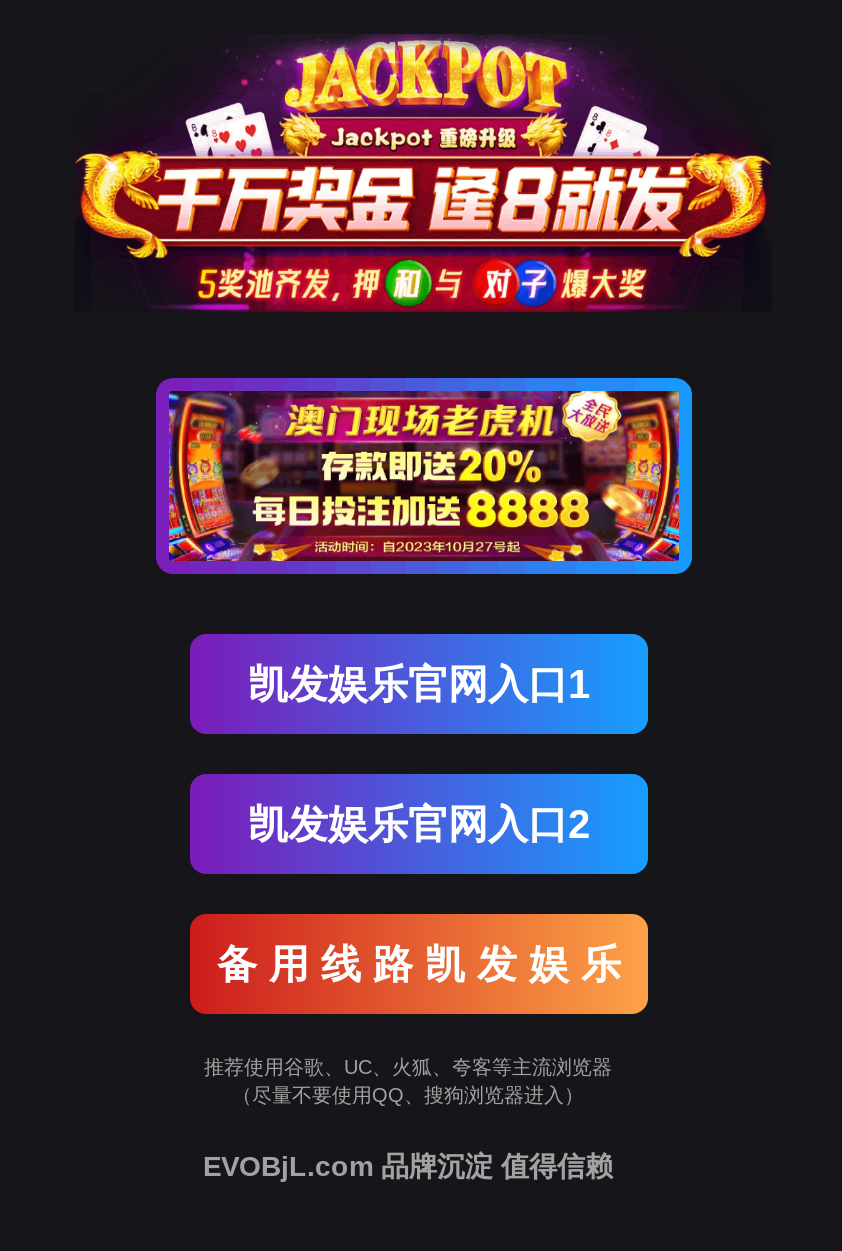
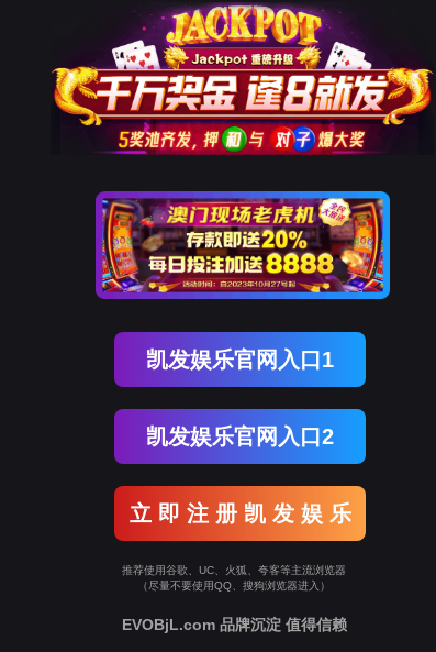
- 备 用 线 路 凯 发 娱 乐
+ 立 即 注 册 凯 发 娱 乐
